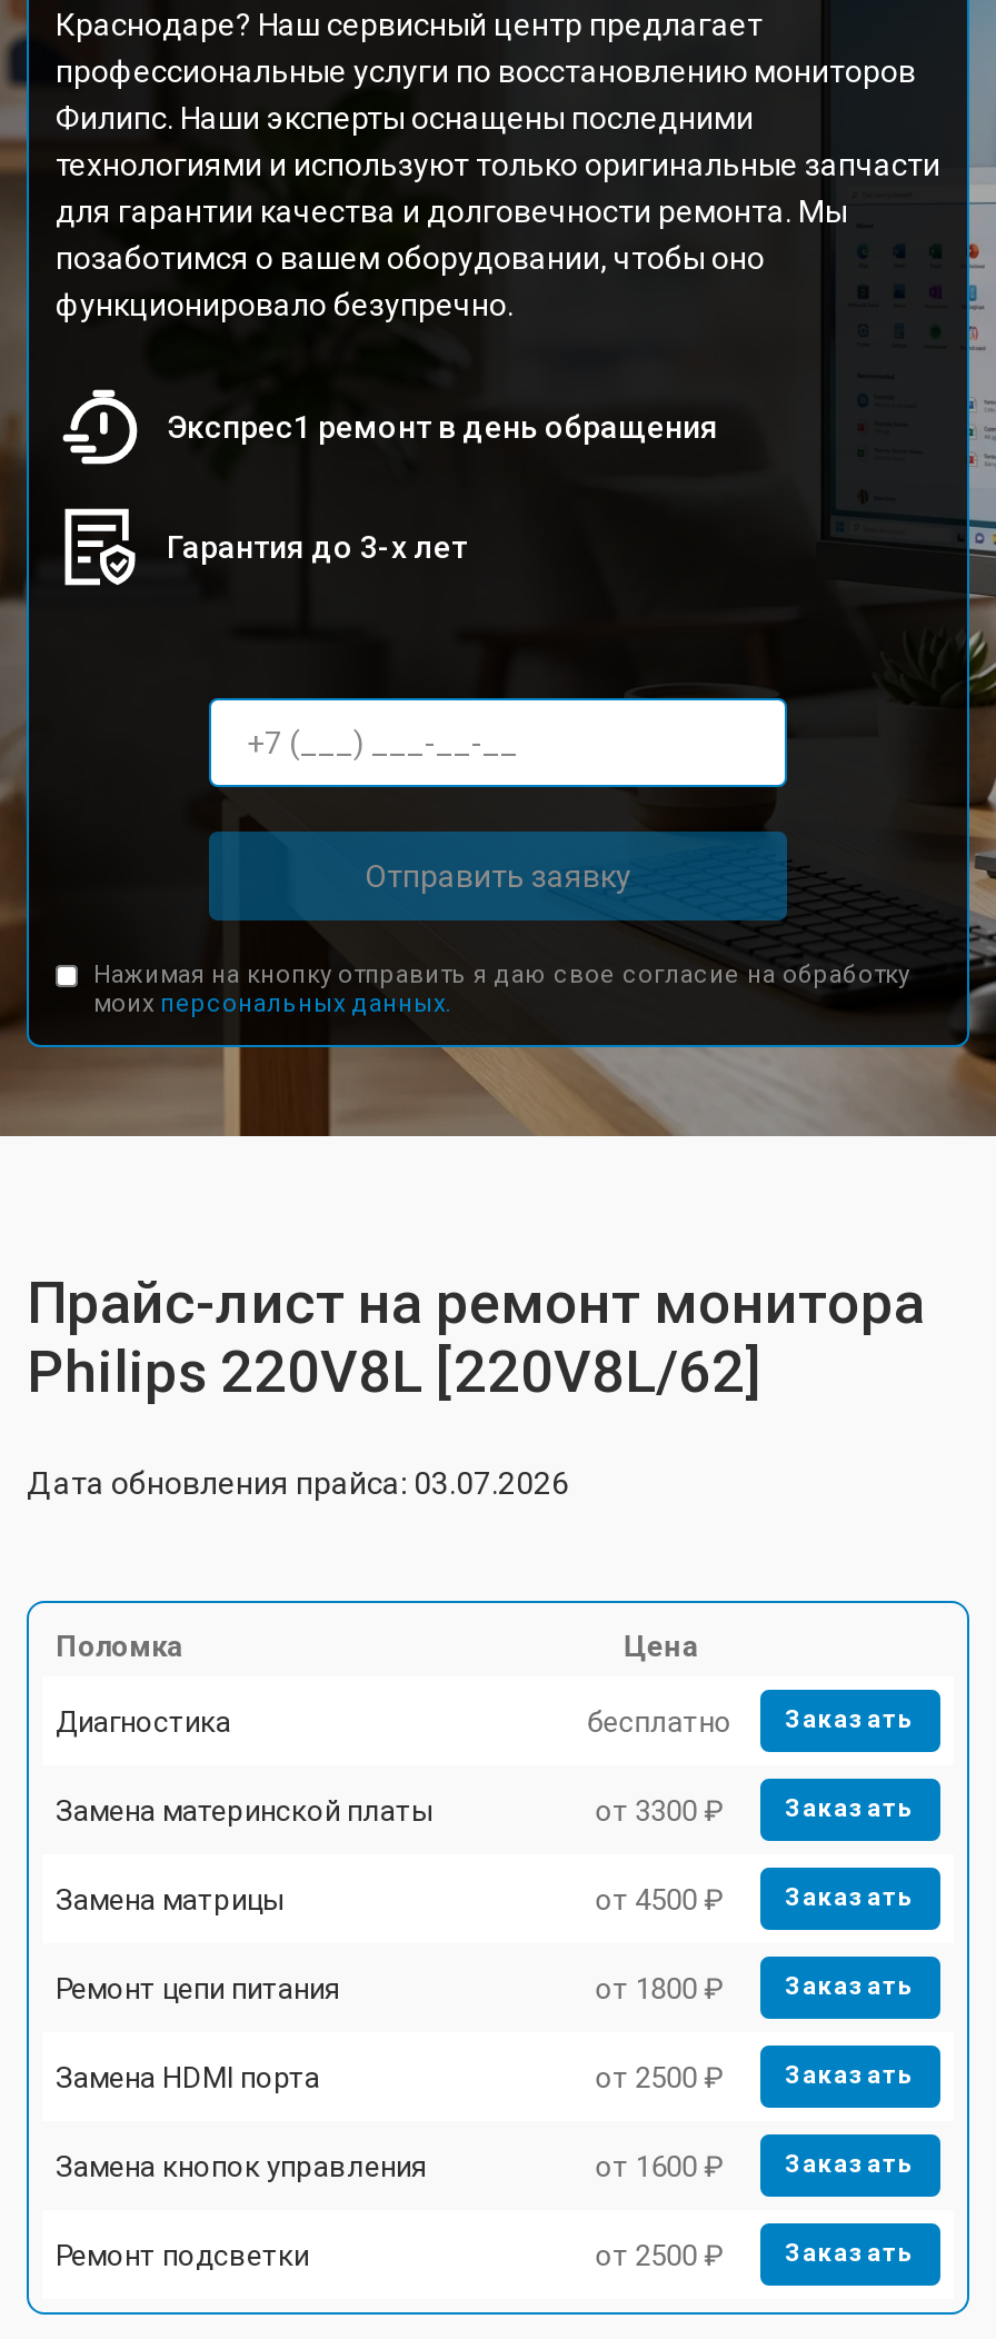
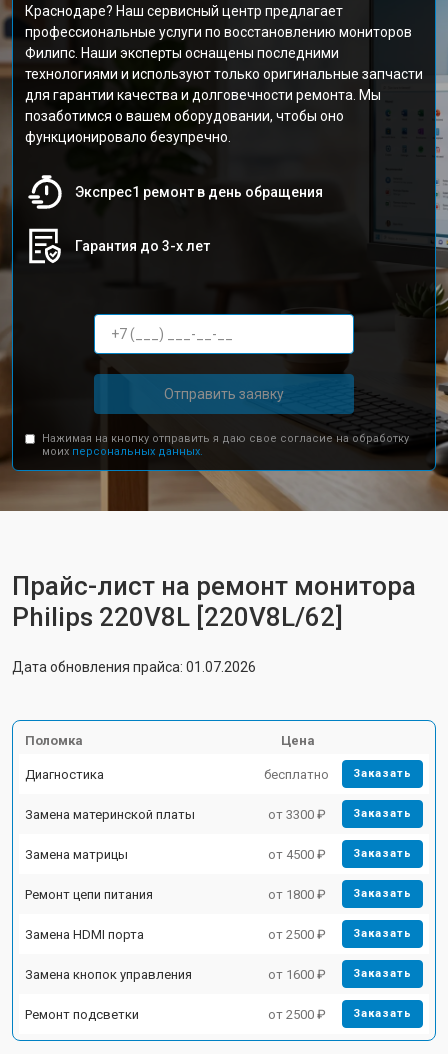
- Дата обновления прайса: 03.07.2026
+ Дата обновления прайса: 01.07.2026
